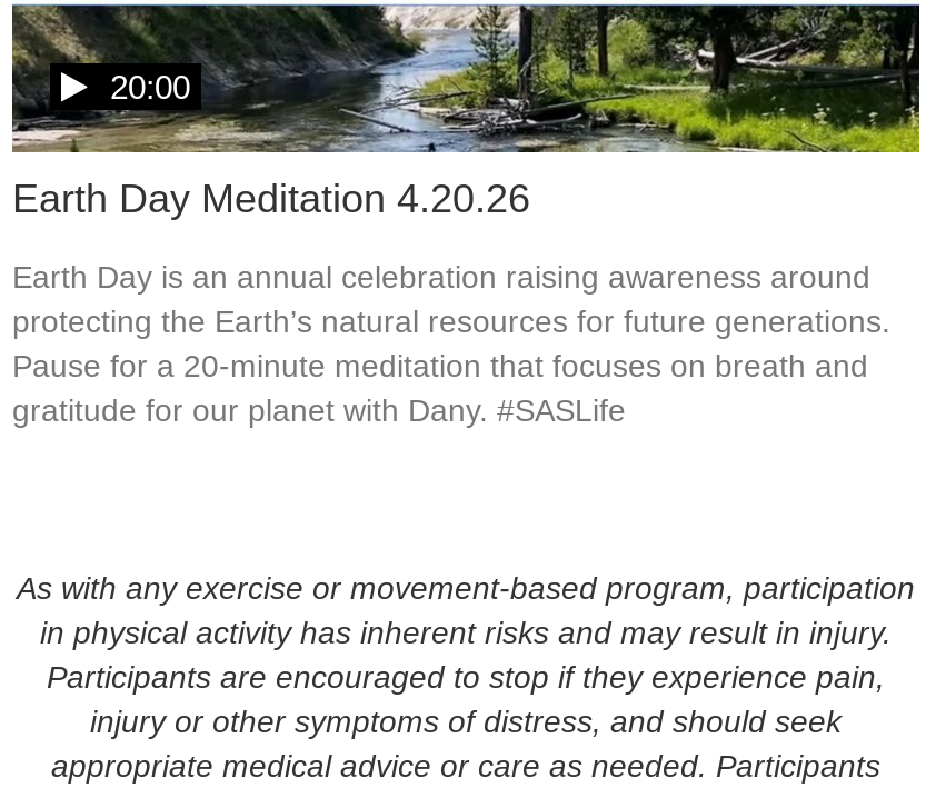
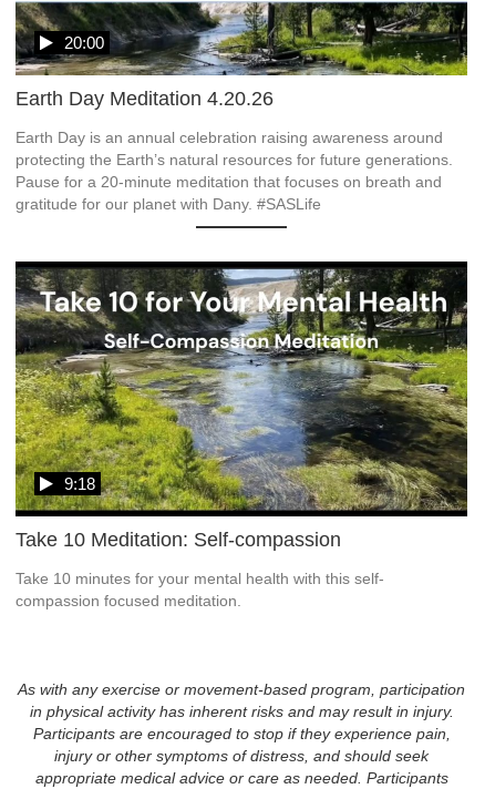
+ [image]
+ 9:18

+ Take 10 Meditation: Self-compassion

+ Take 10 minutes for your mental health with this self-
+ compassion focused meditation.
